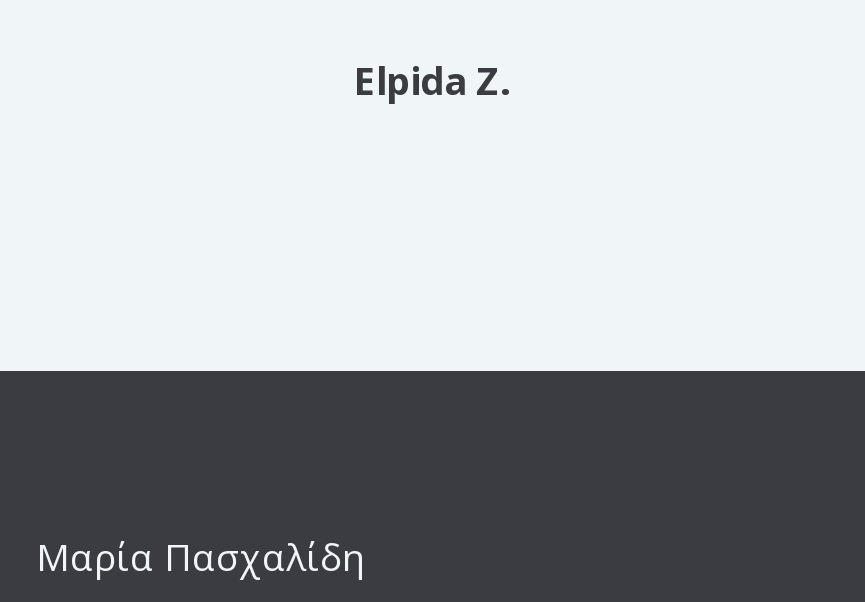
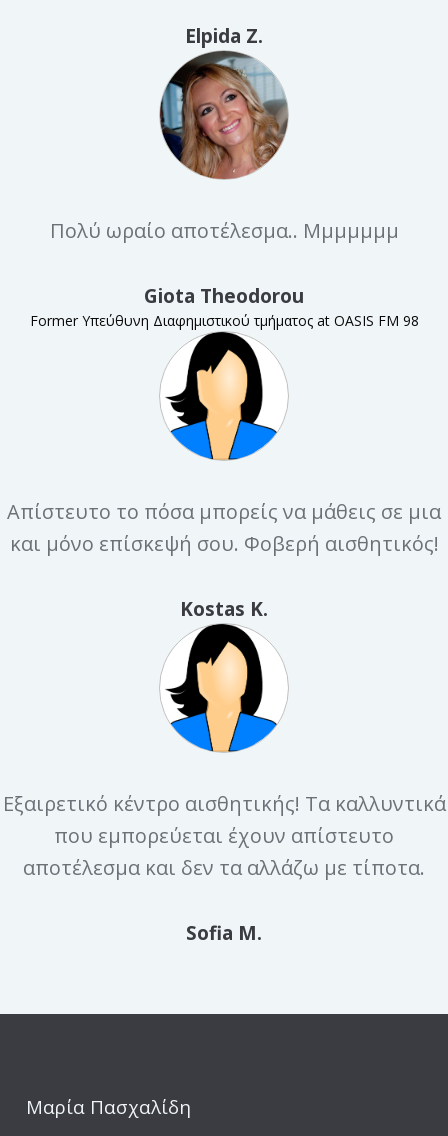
+ [image]
+ Εξαιρετικό κέντρο αισθητικής! Τα καλλυντικά
+ που εμπορεύεται έχουν απίστευτο
+ αποτέλεσμα και δεν τα αλλάζω με τίποτα.
+ Sofia M.

+ [image]
+ Απίστευτο το πόσα μπορείς να μάθεις σε μια
+ και μόνο επίσκεψή σου. Φοβερή αισθητικός!
+ Kostas K.

+ [image]
+ Πολύ ωραίο αποτέλεσμα.. Μμμμμμμ
+ Giota Theodorou
+ Former Υπεύθυνη Διαφημιστικού τμήματος at OASIS FM 98
